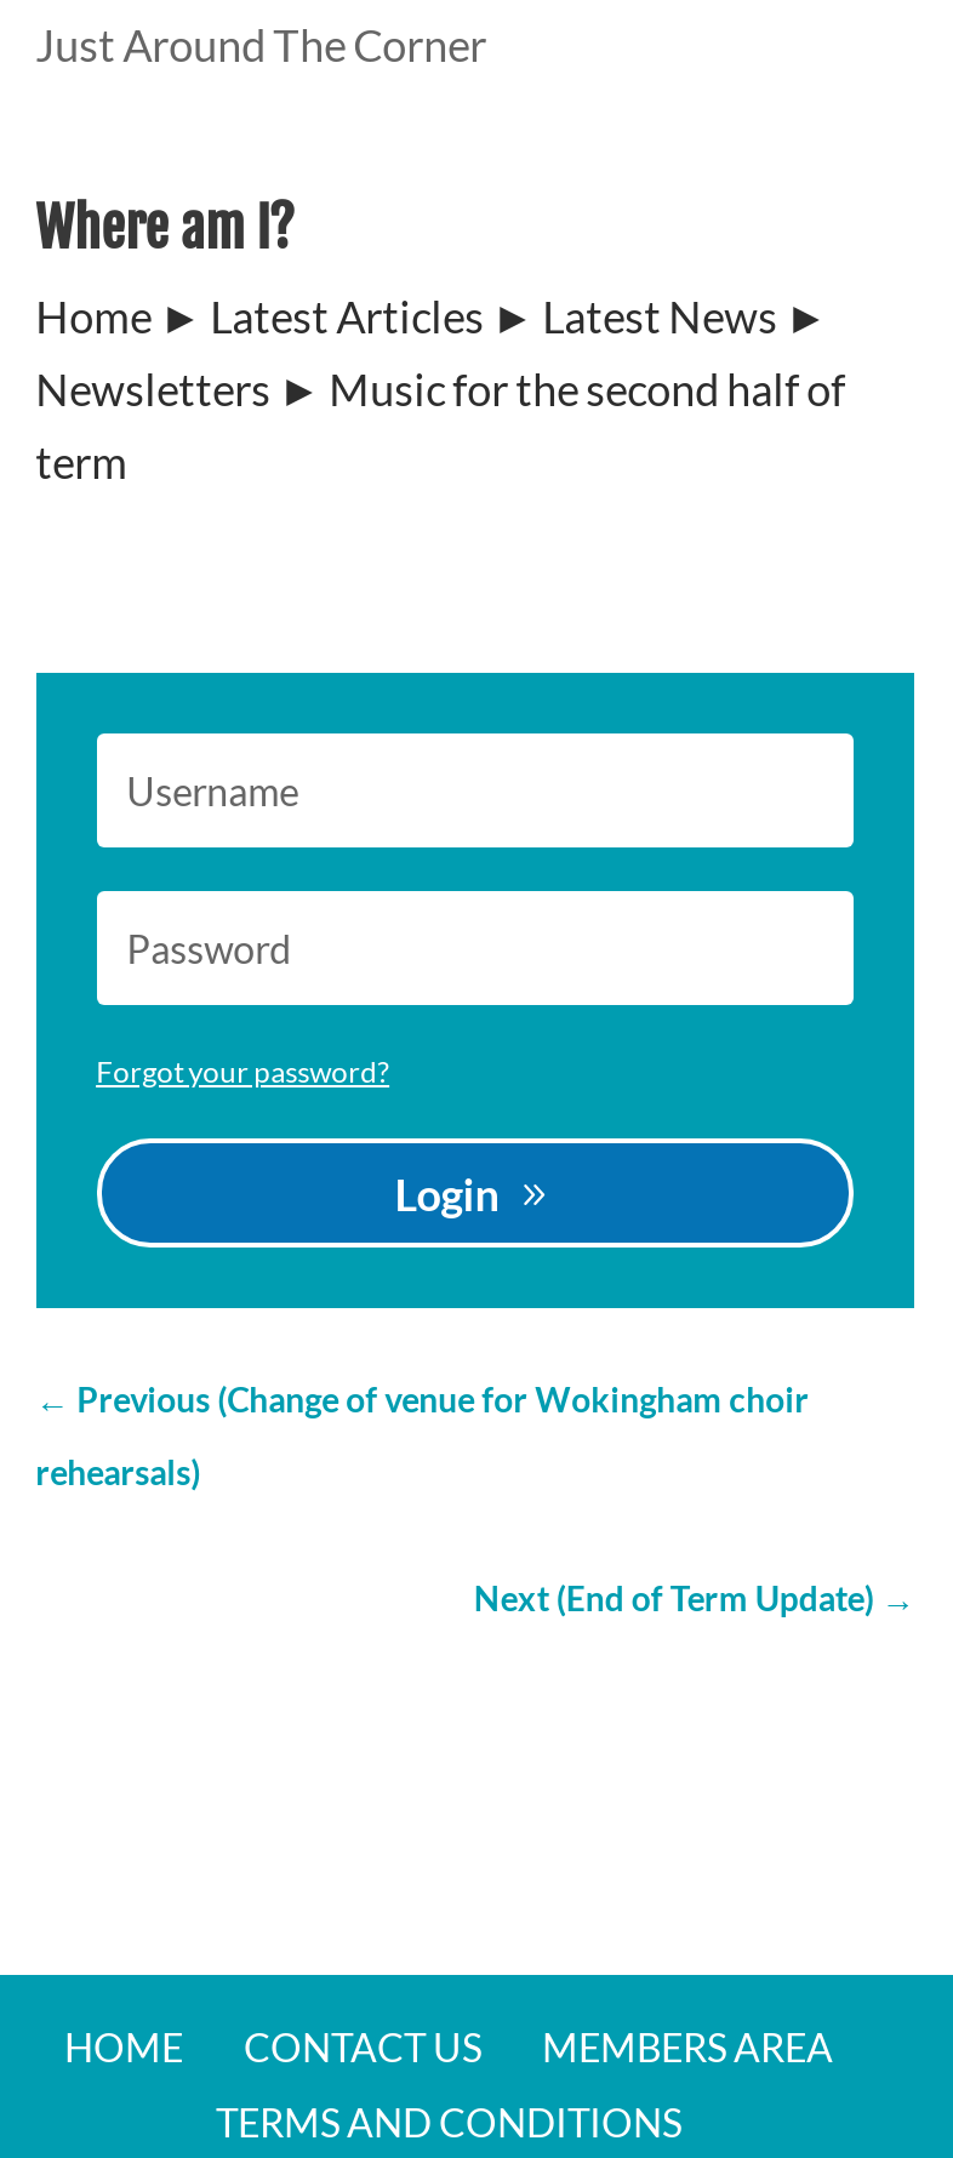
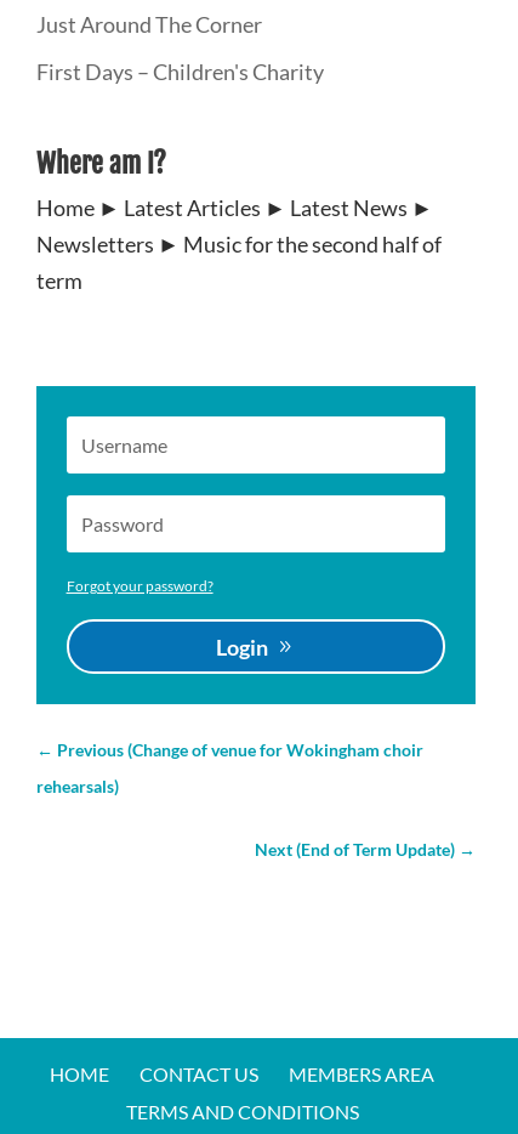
+ First Days – Children's Charity
